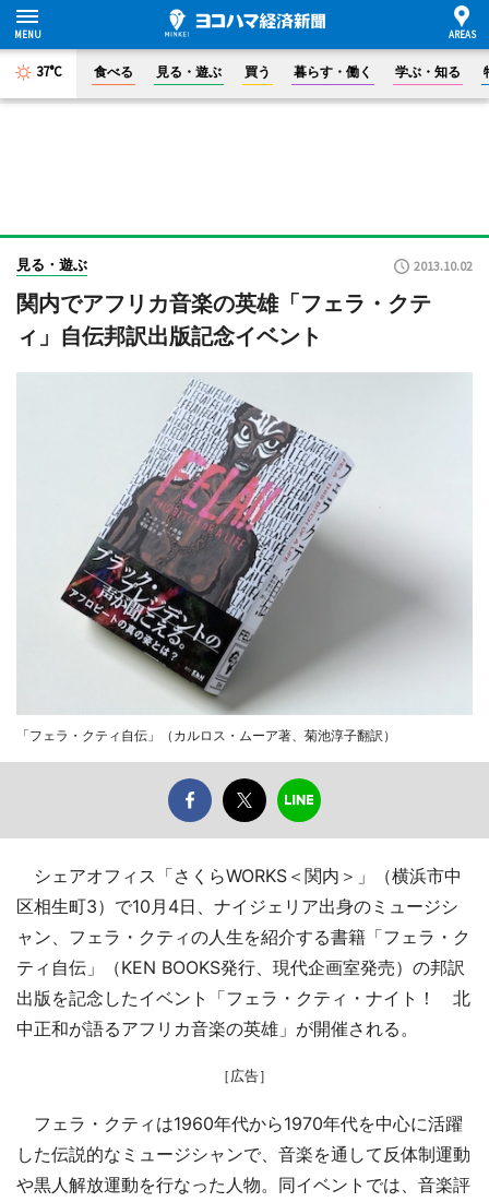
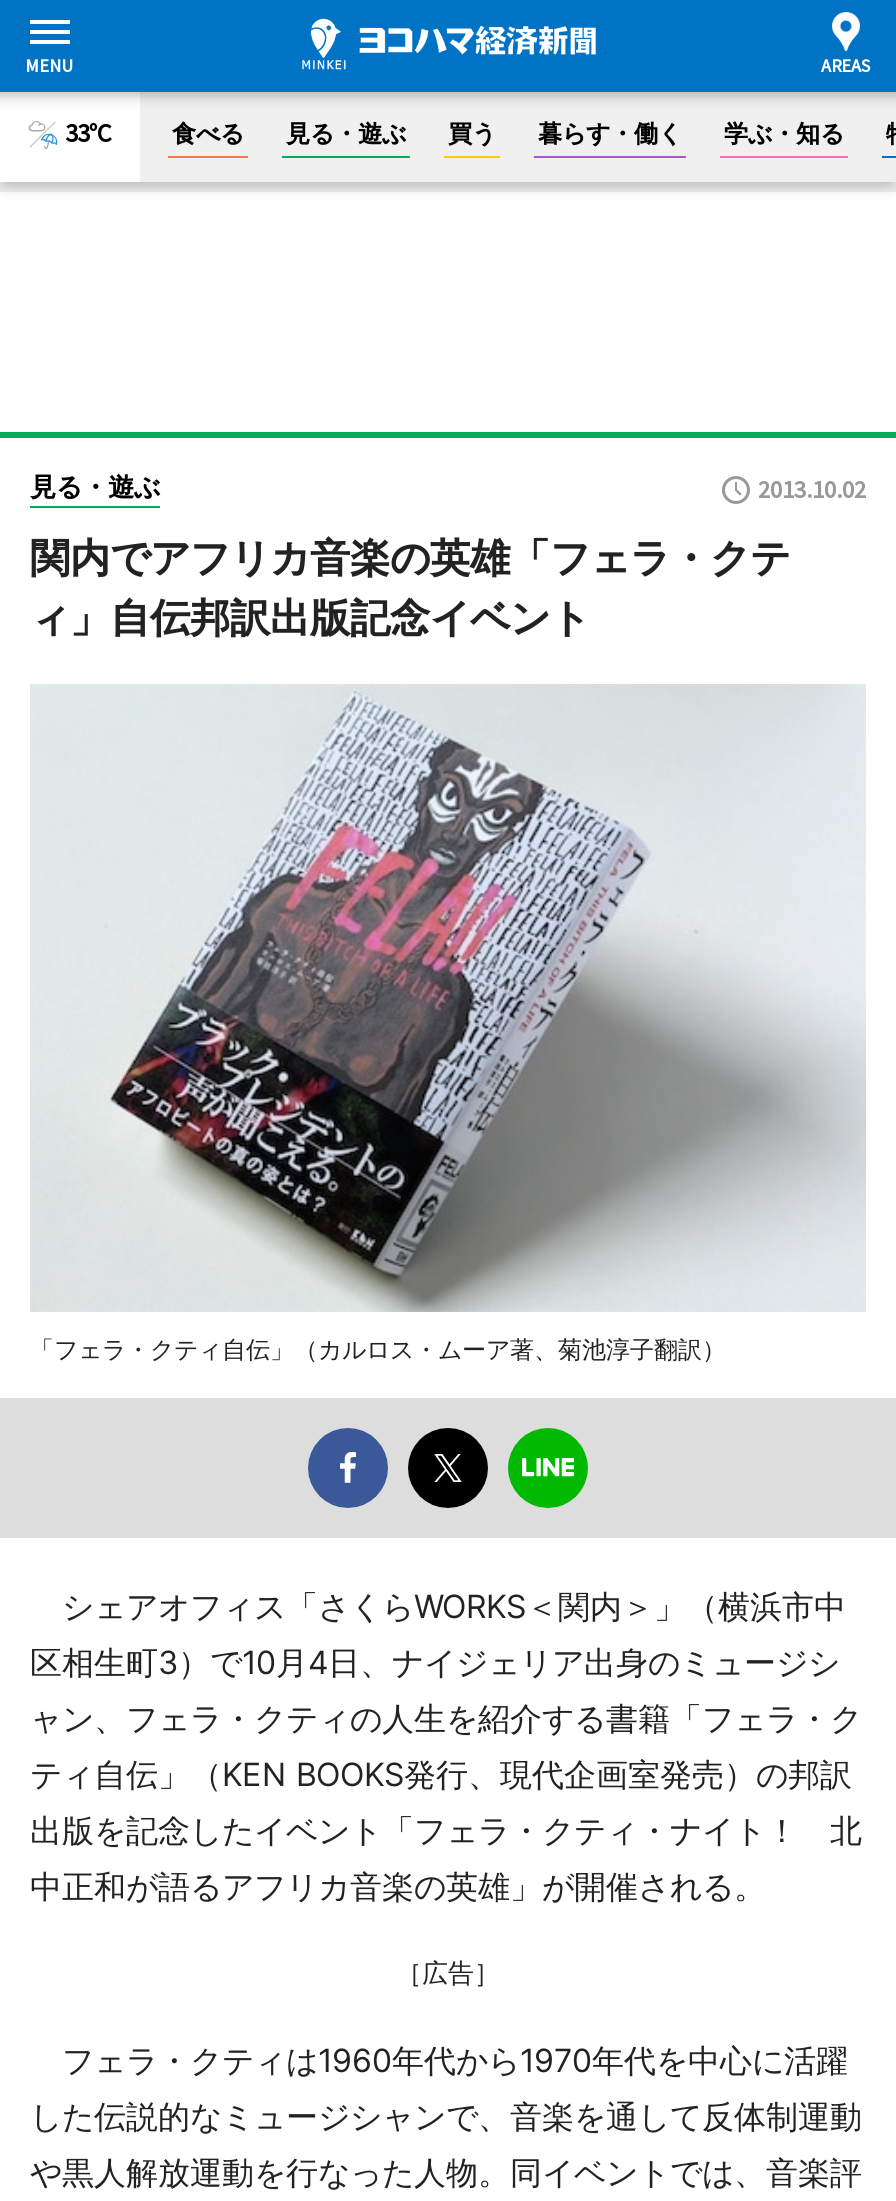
- 37°C
+ 33°C
